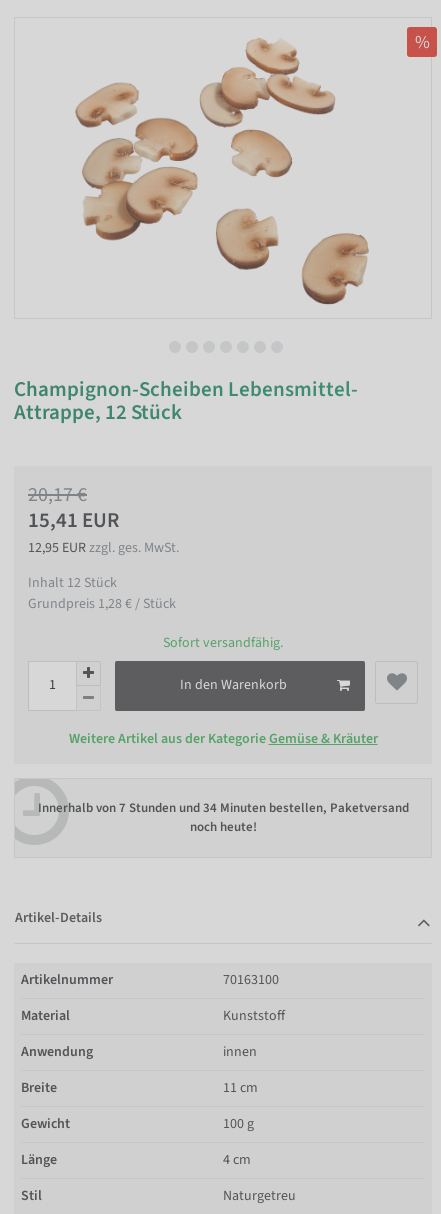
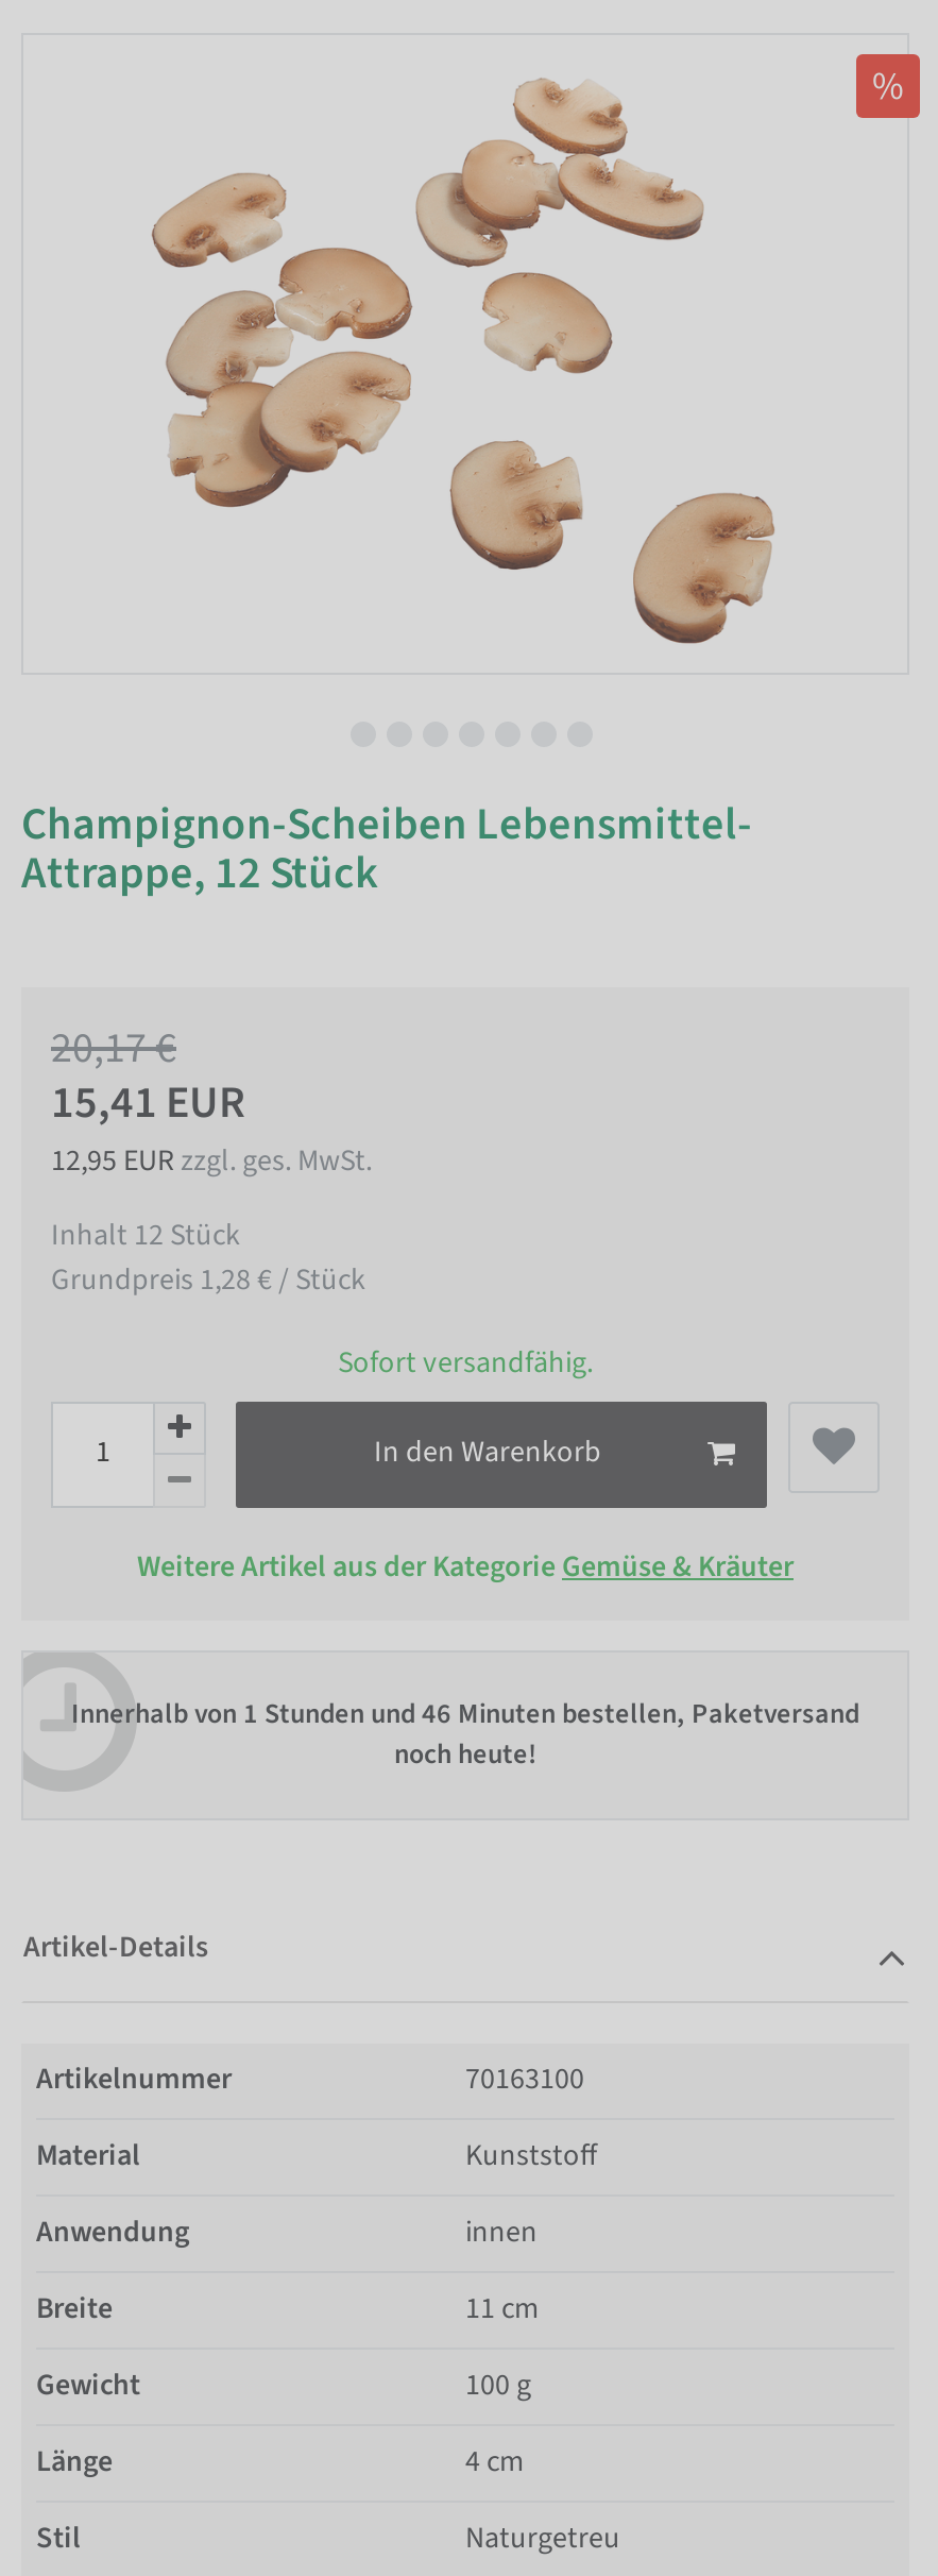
- Innerhalb von 7 Stunden und 34 Minuten bestellen, Paketversand
+ Innerhalb von 1 Stunden und 46 Minuten bestellen, Paketversand
